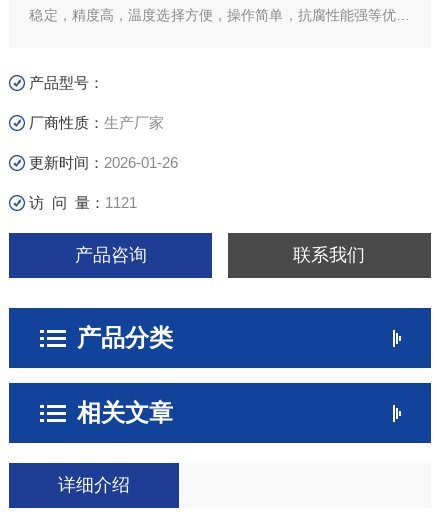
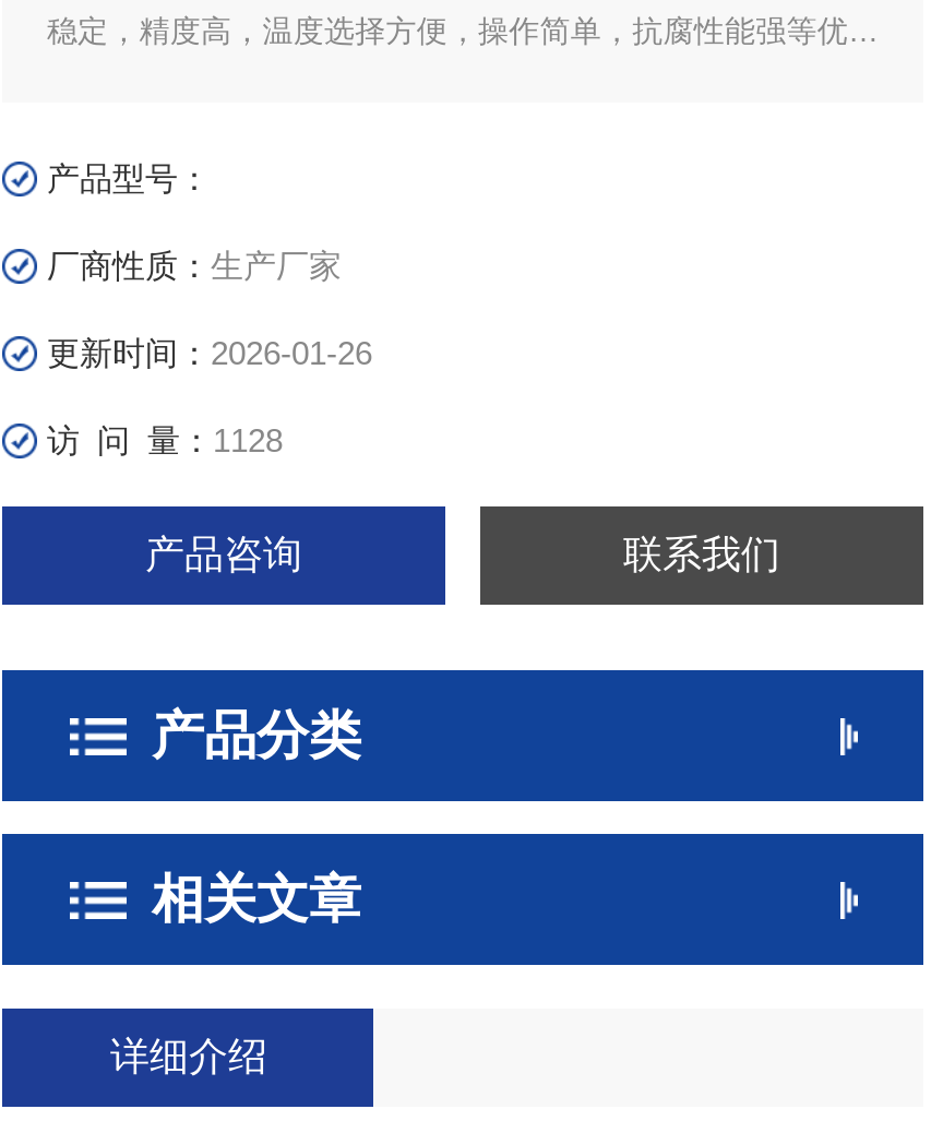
- 访 问 量：1121
+ 访 问 量：1128
